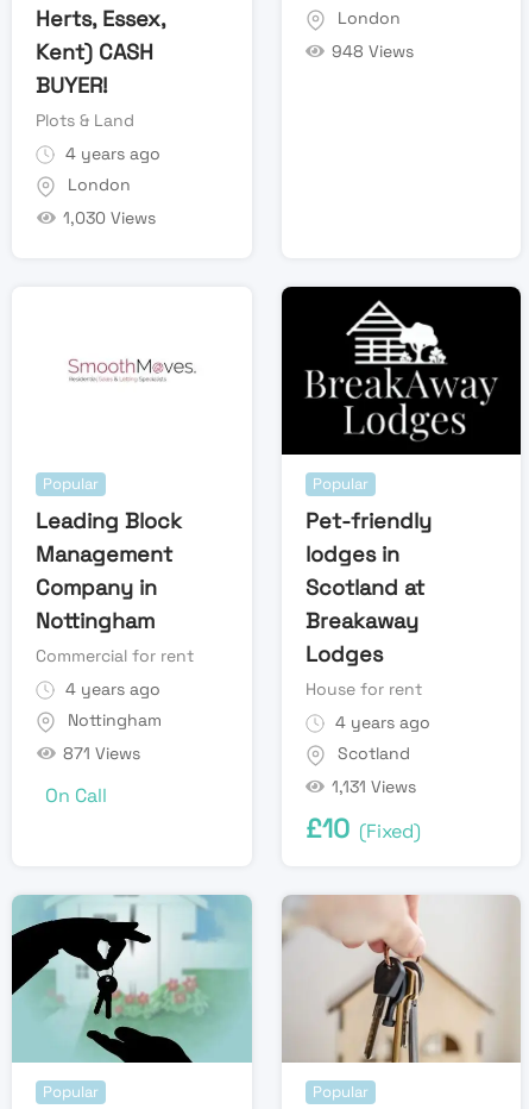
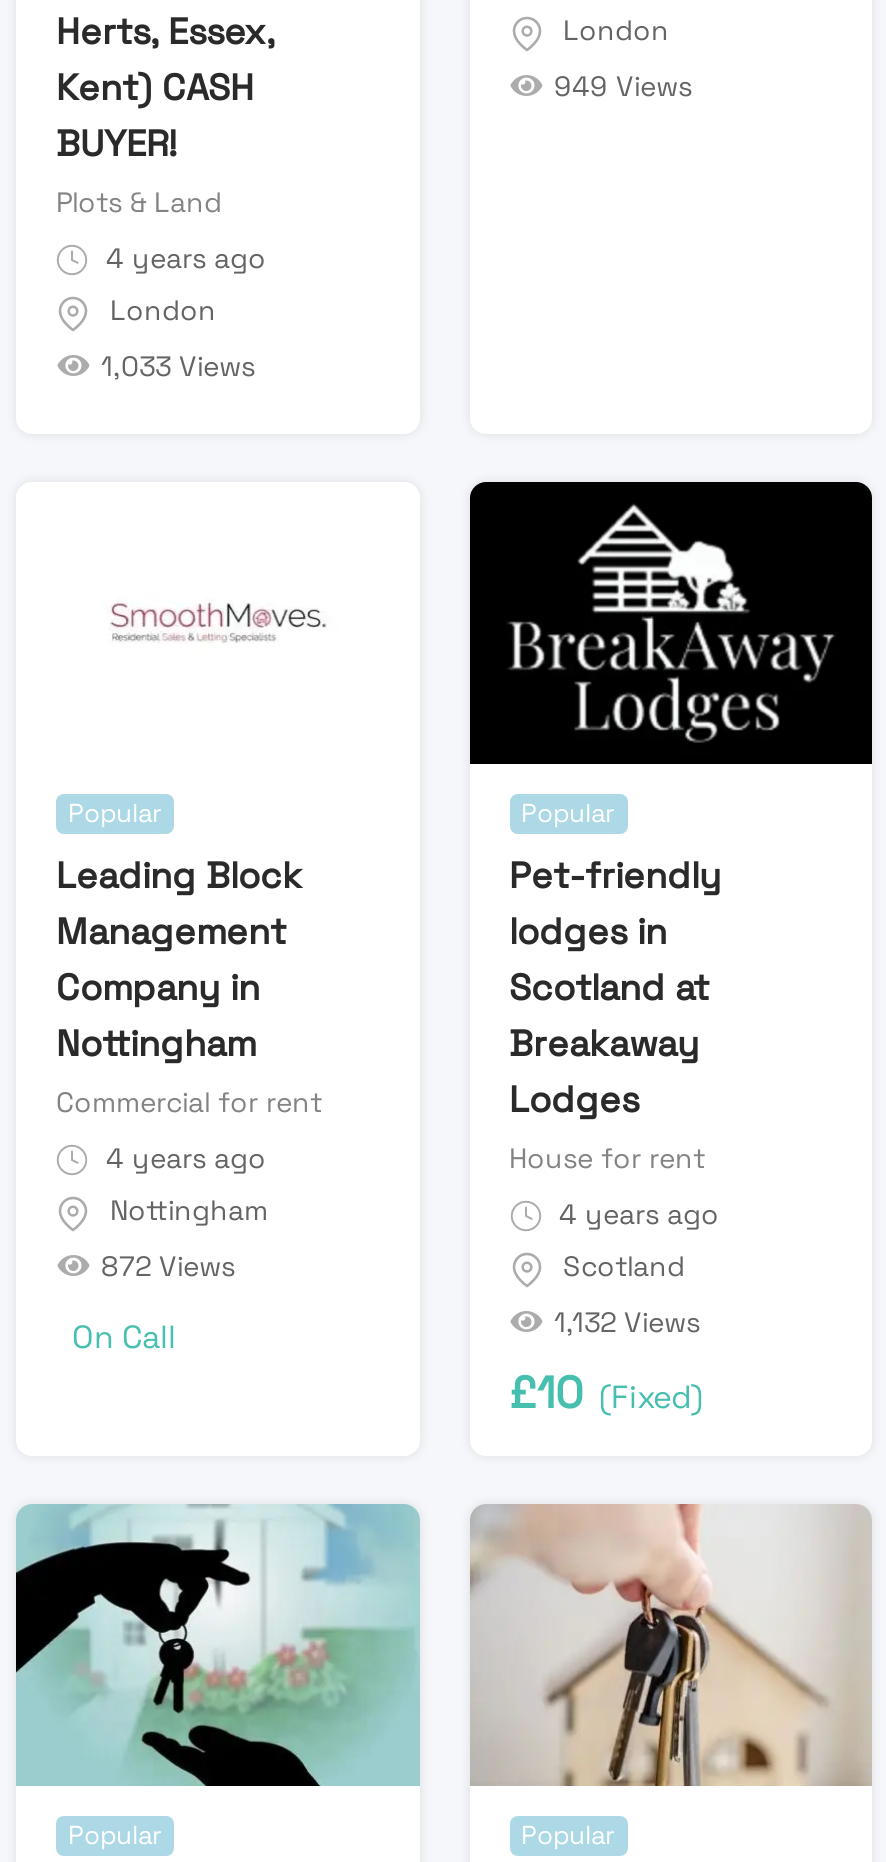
- 948 Views
+ 949 Views

- 1,030 Views
+ 1,033 Views

- 871 Views
+ 872 Views

- 1,131 Views
+ 1,132 Views
